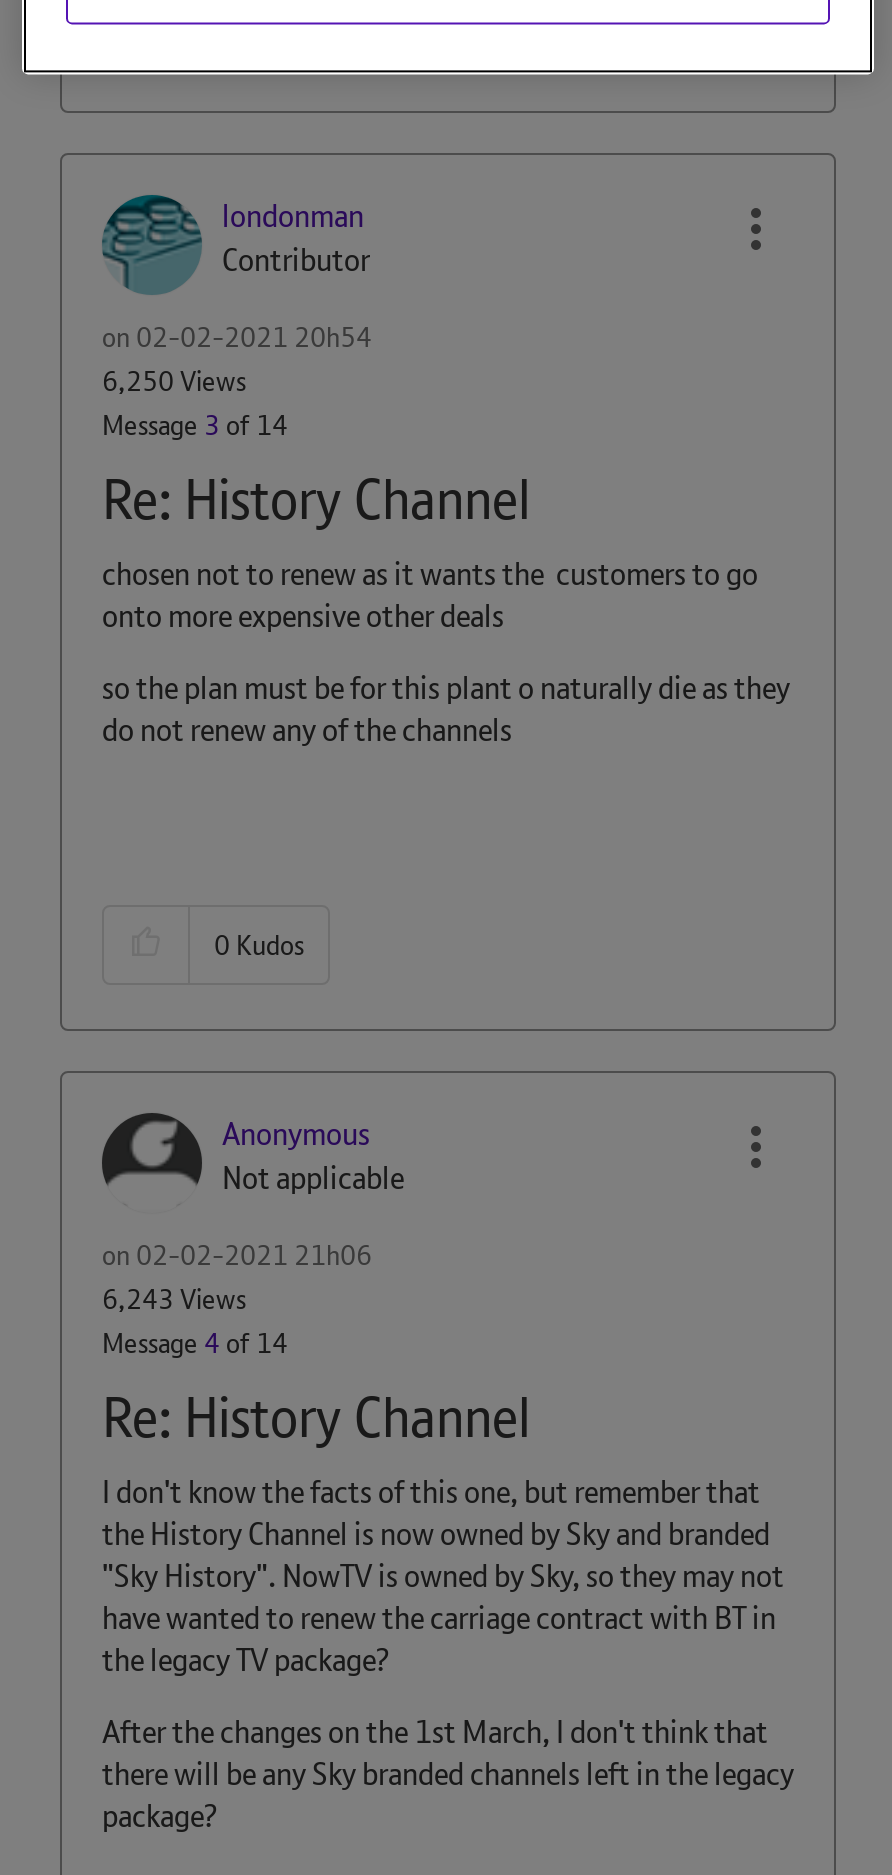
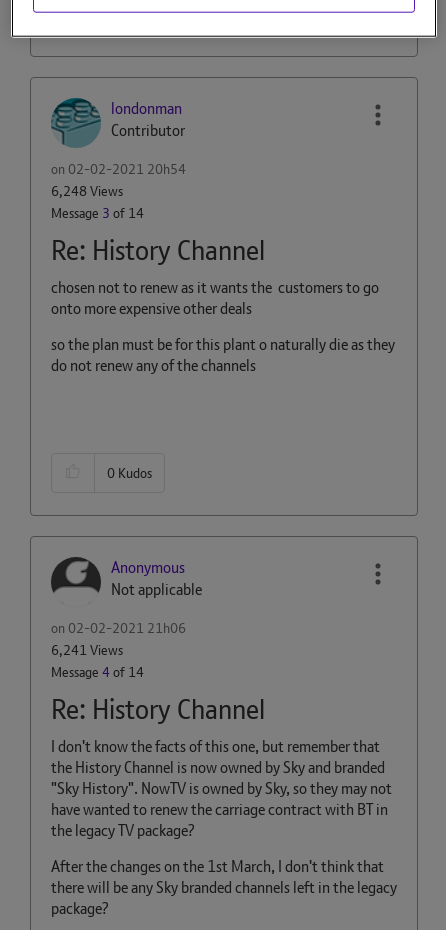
- 6,250 Views
+ 6,248 Views

- 6,243 Views
+ 6,241 Views
